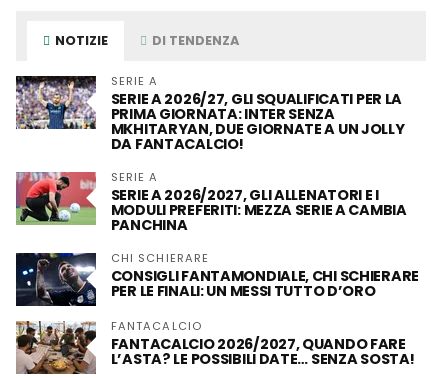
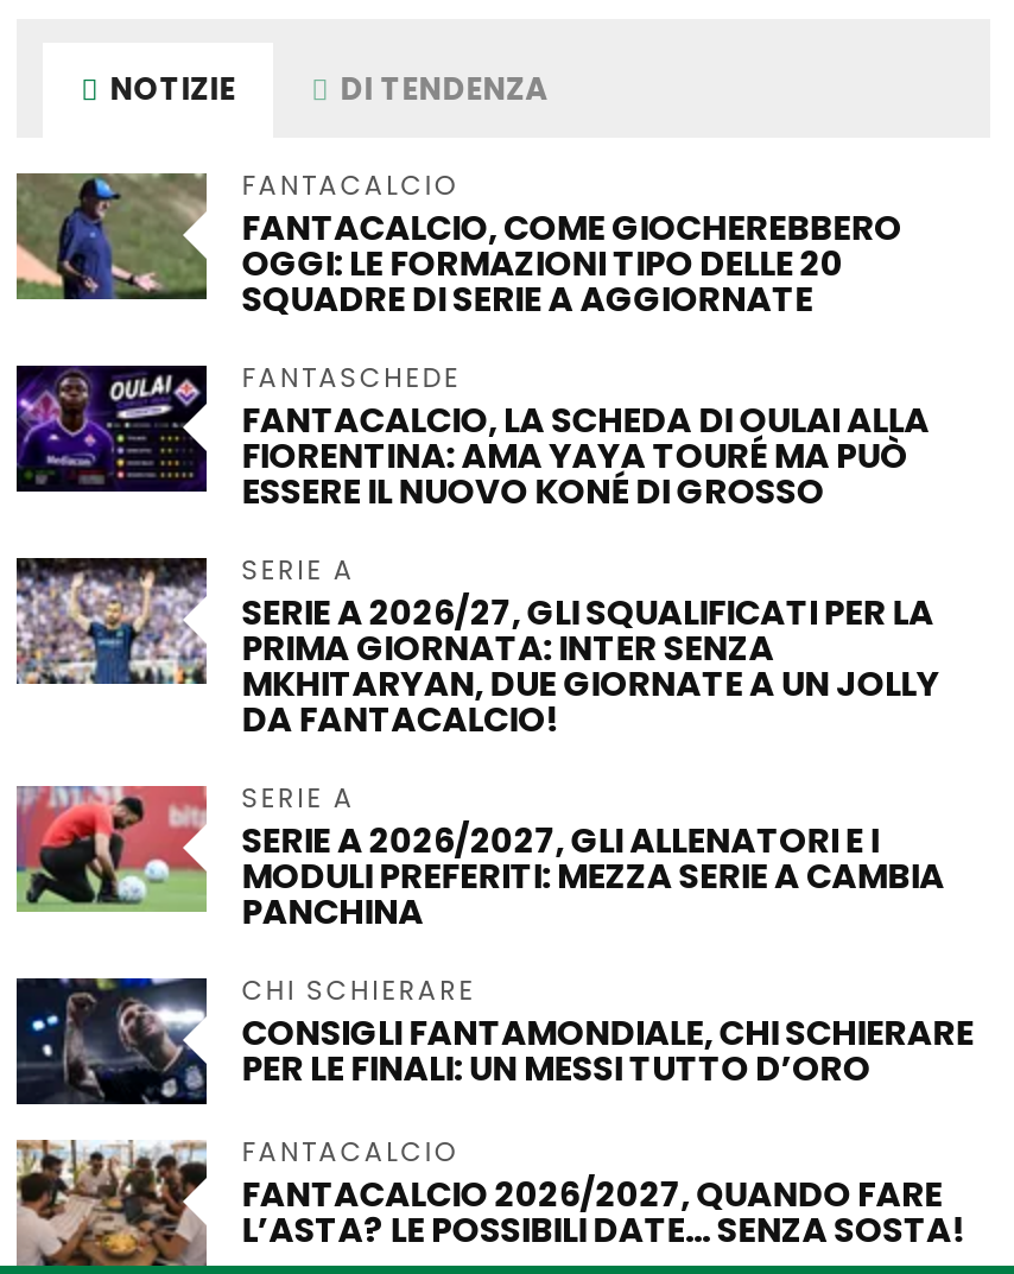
+ [image]
+ FANTACALCIO
+ FANTACALCIO, COME GIOCHEREBBERO
+ OGGI: LE FORMAZIONI TIPO DELLE 20
+ SQUADRE DI SERIE A AGGIORNATE
+ FANTASCHEDE
+ FANTACALCIO, LA SCHEDA DI OULAI ALLA
+ FIORENTINA: AMA YAYA TOURÉ MA PUÒ
+ ESSERE IL NUOVO KONÉ DI GROSSO

+ [image]
